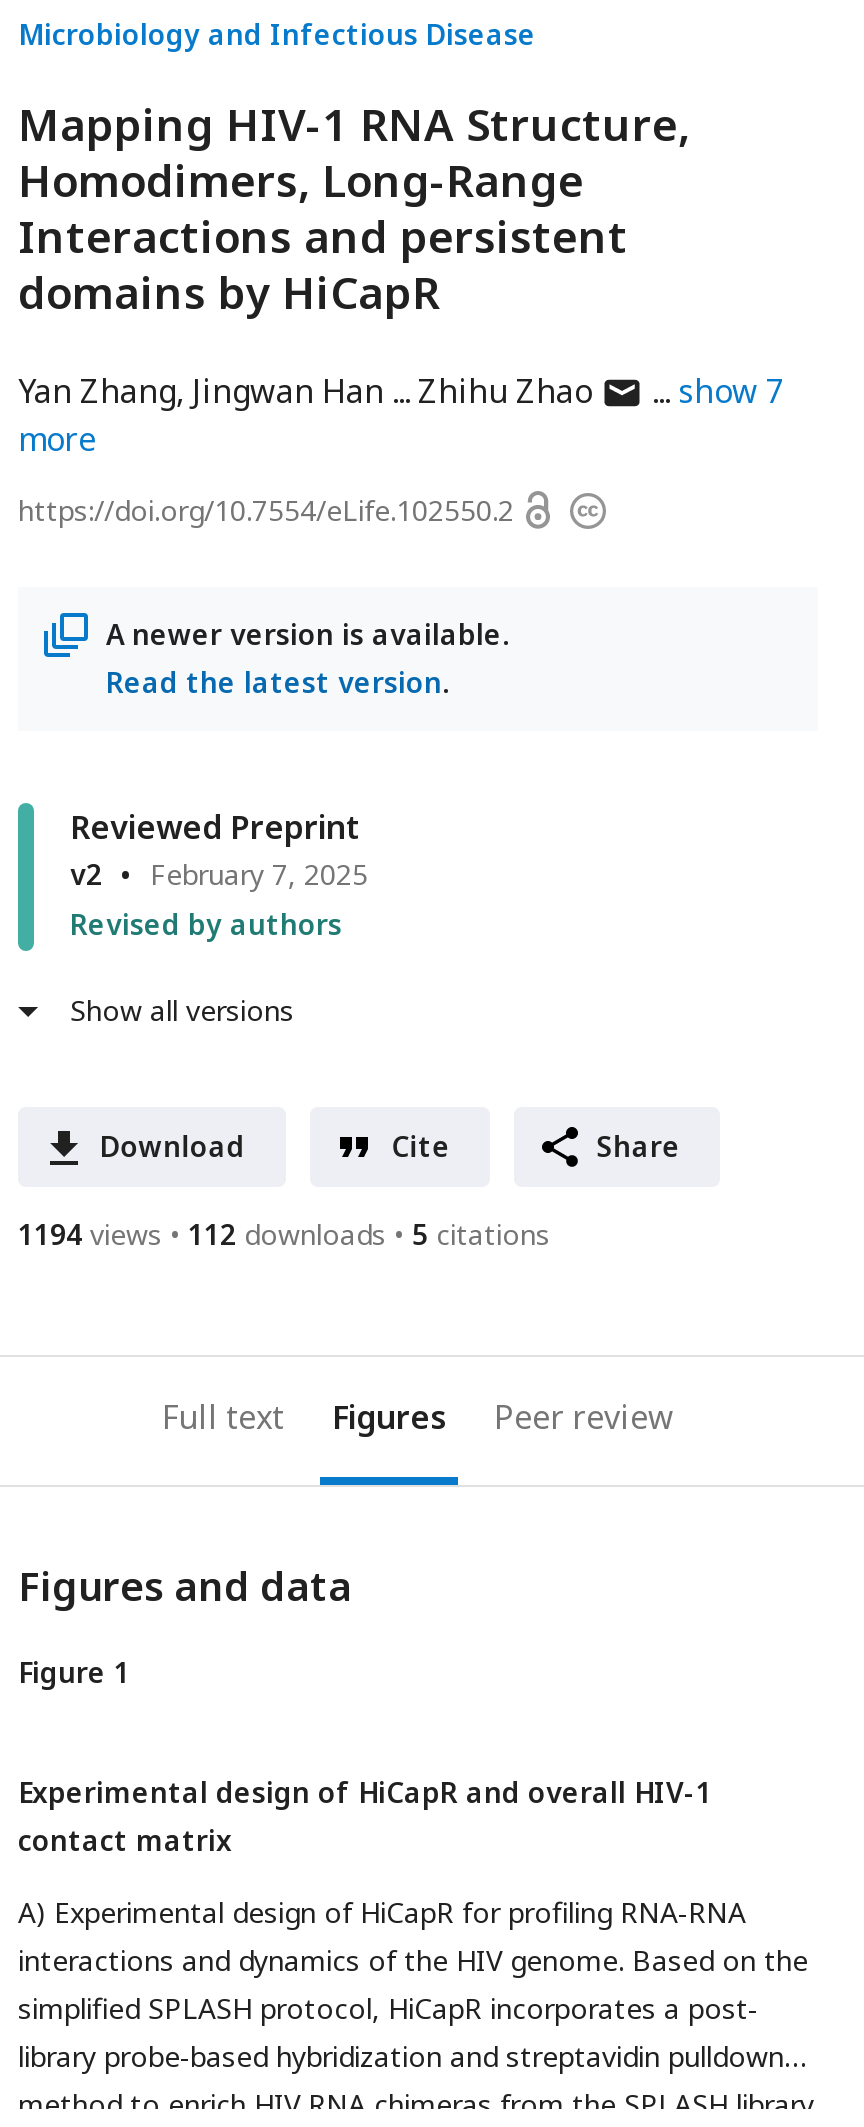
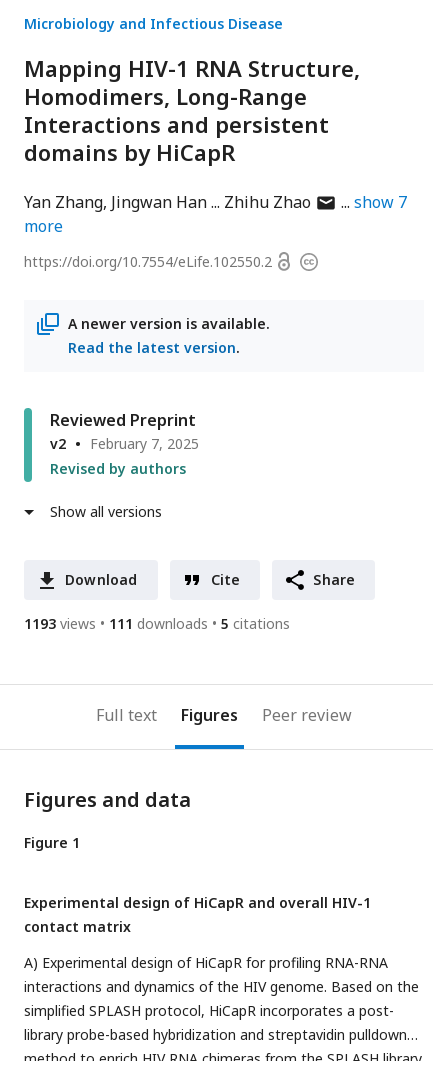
- 1194 views
+ 1193 views

- 112 downloads
+ 111 downloads
